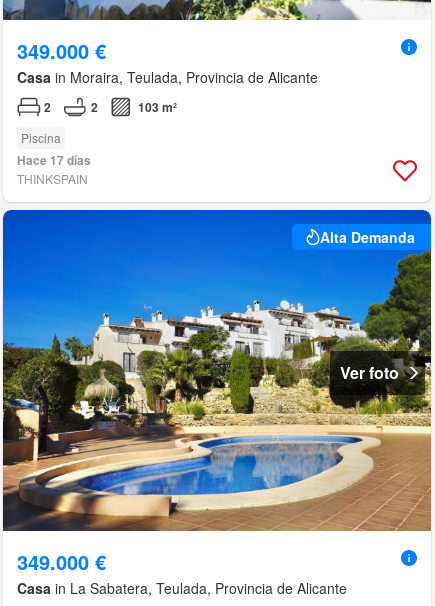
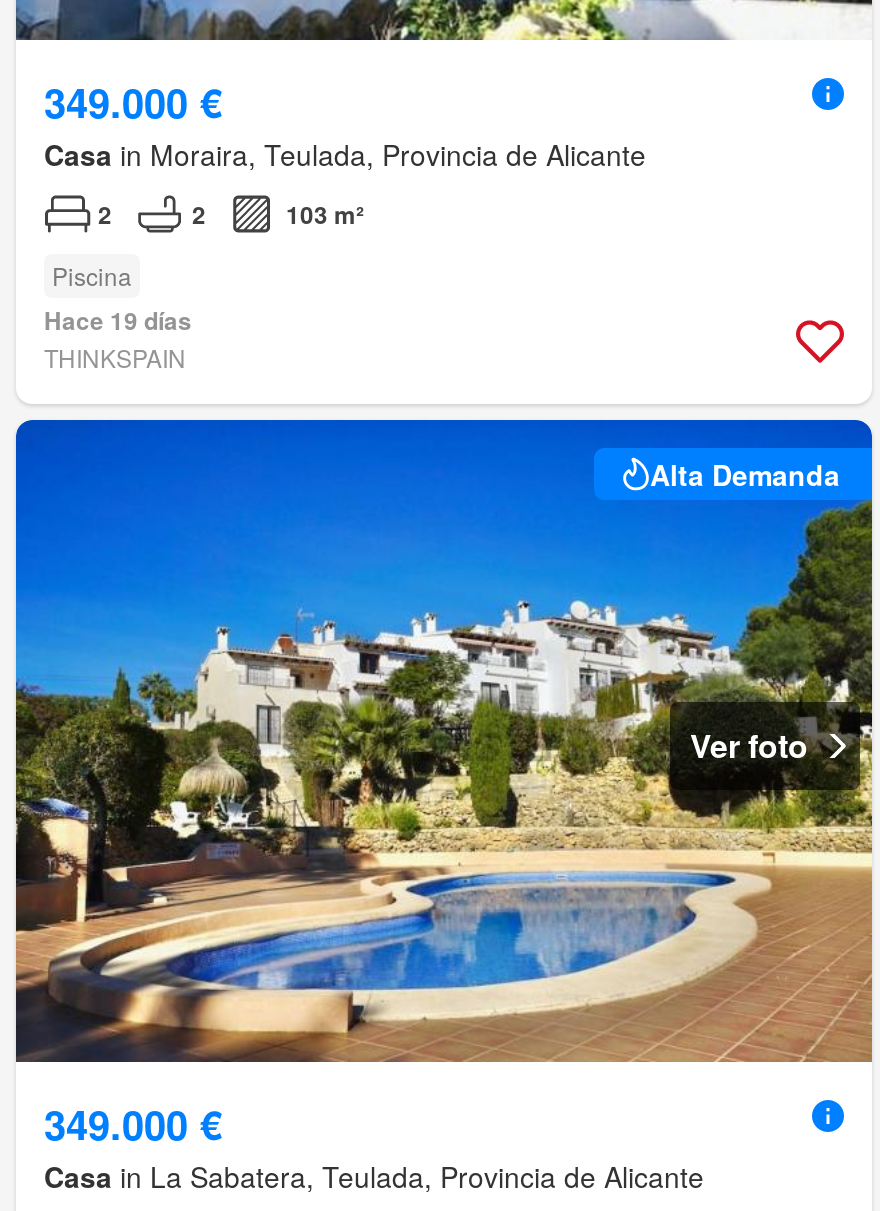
- Hace 17 días
+ Hace 19 días
